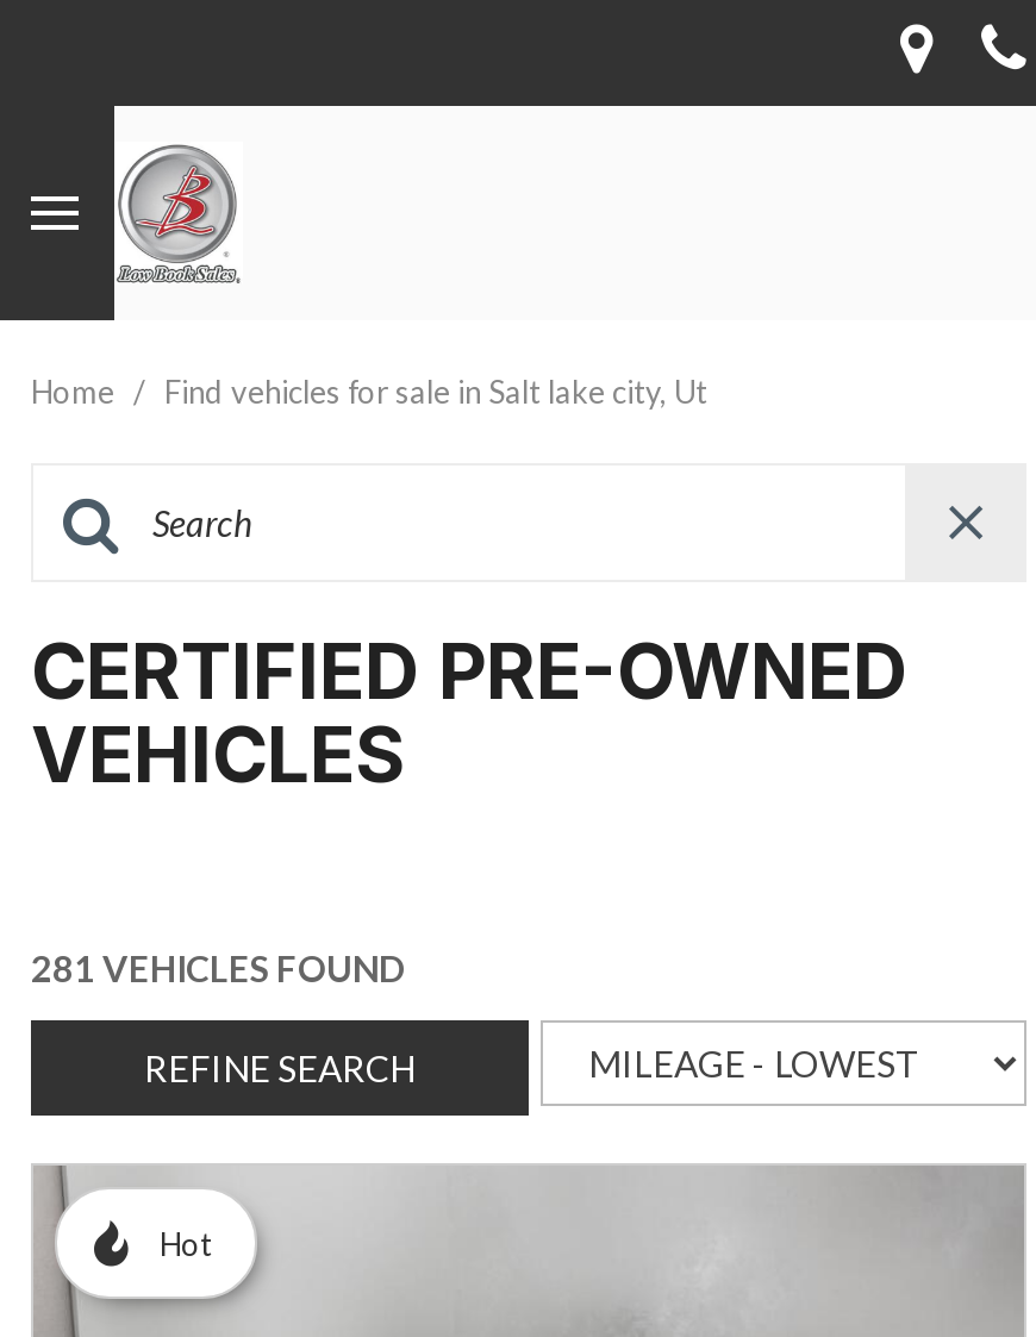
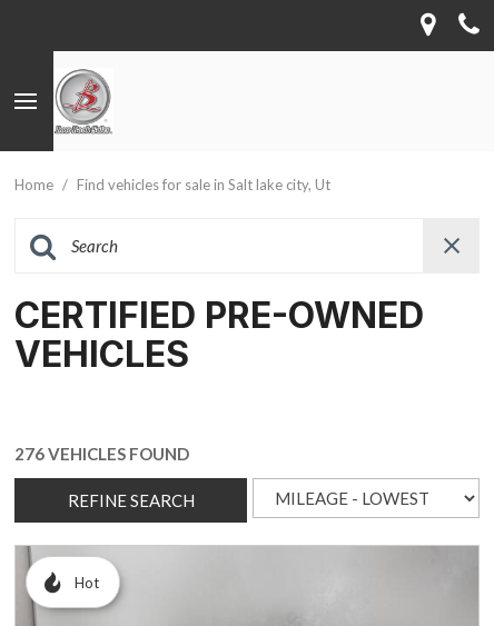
- 281 VEHICLES FOUND
+ 276 VEHICLES FOUND
